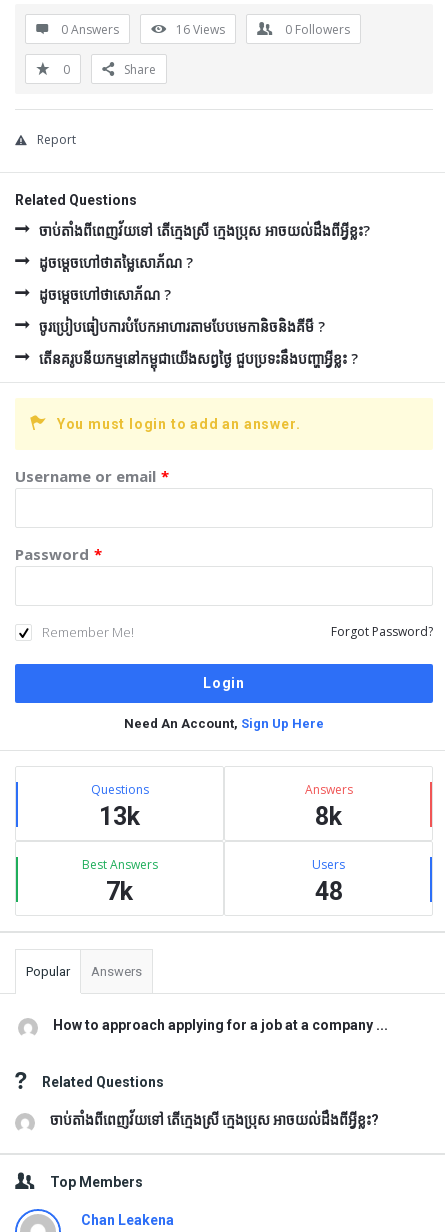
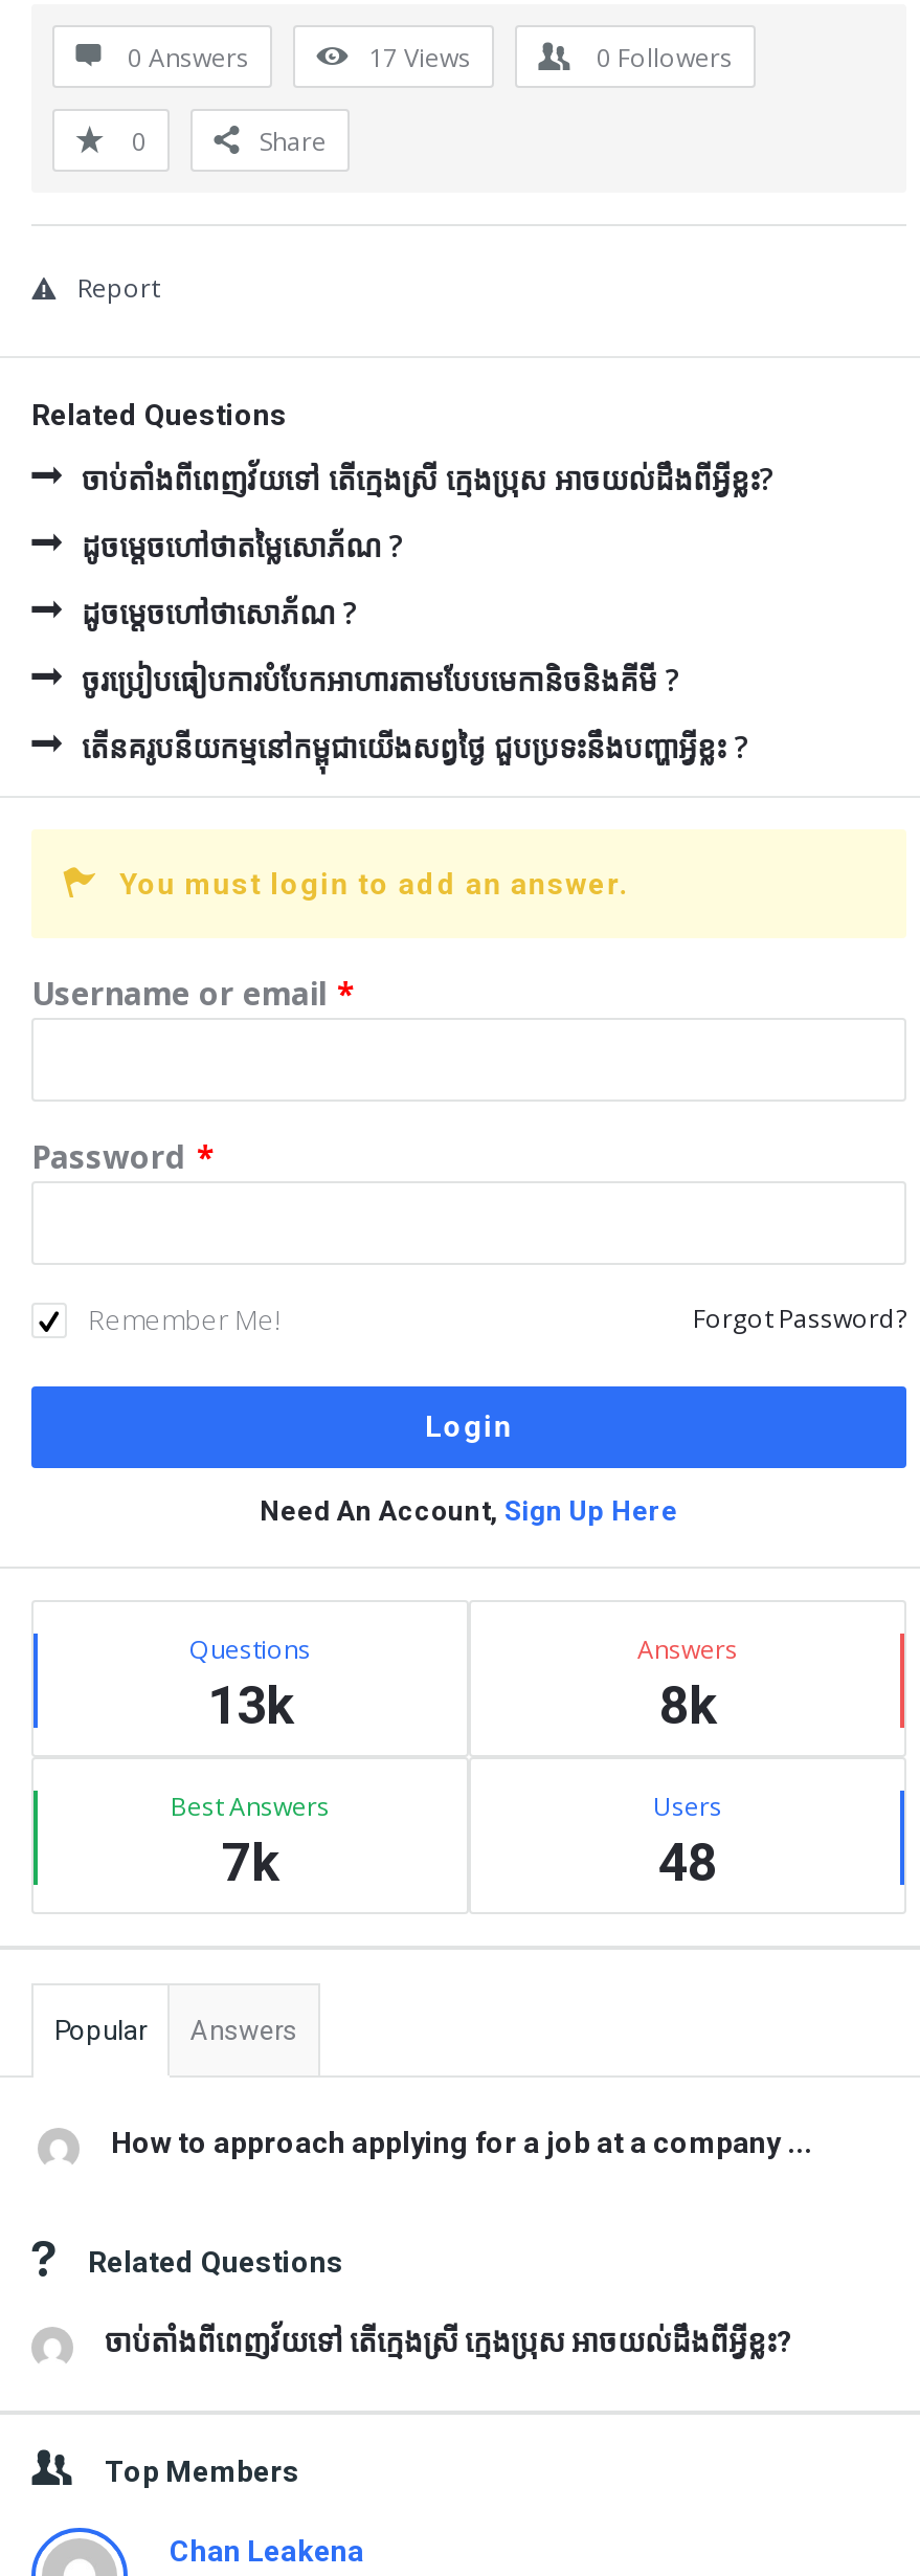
- 16 Views
+ 17 Views
